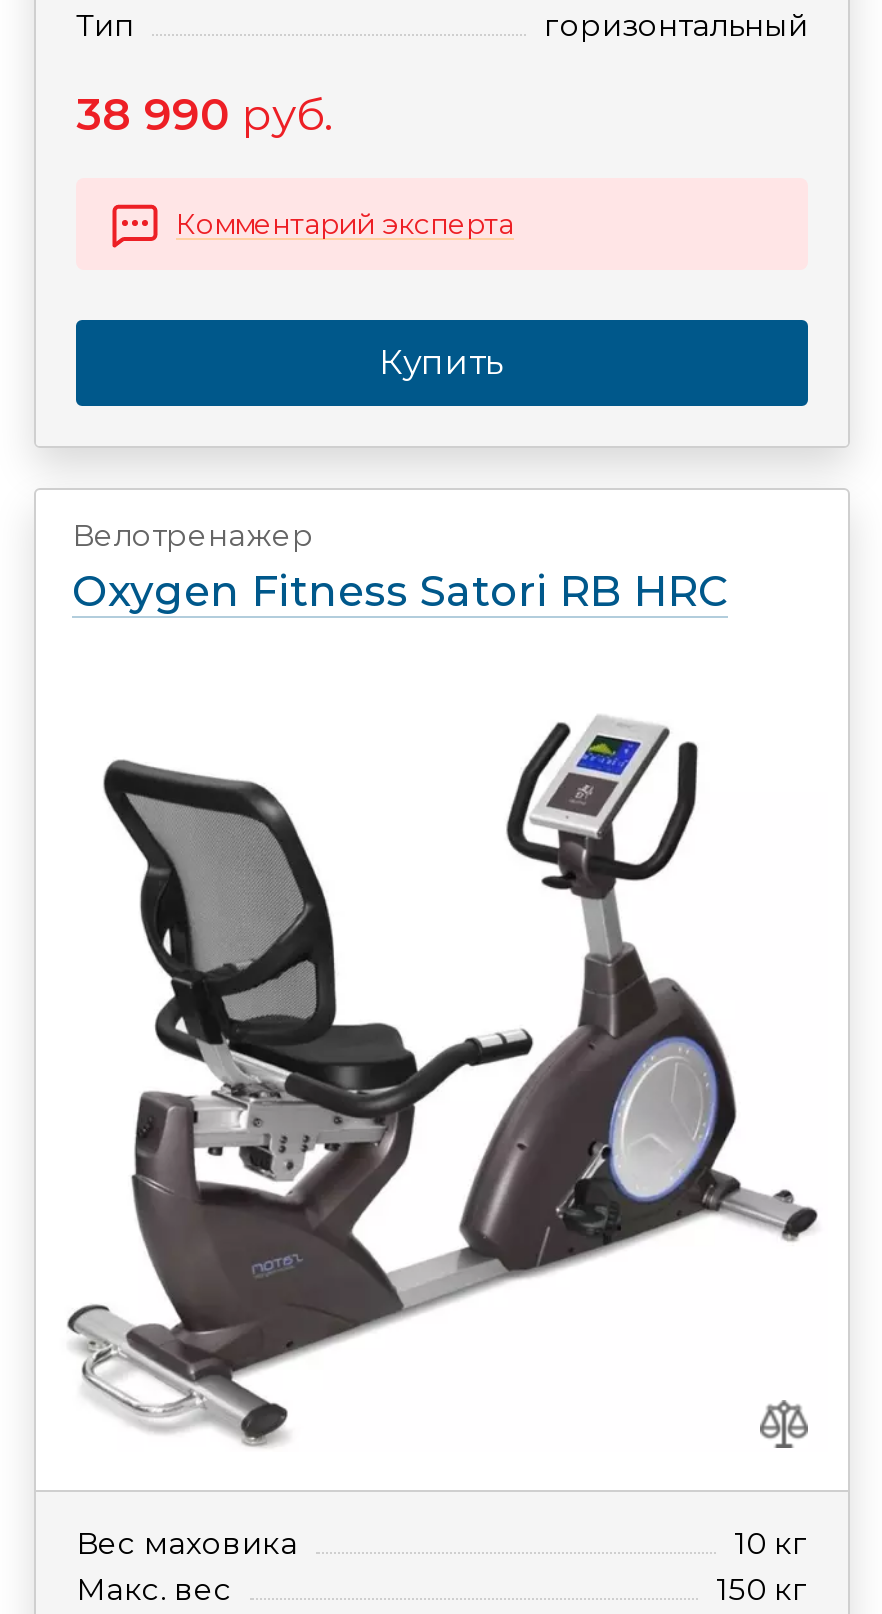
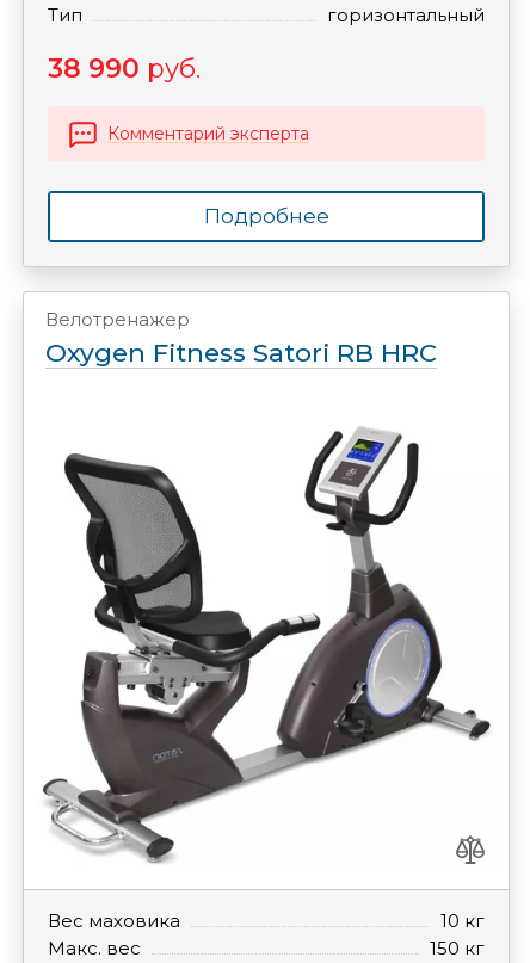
- Купить
+ Подробнее
